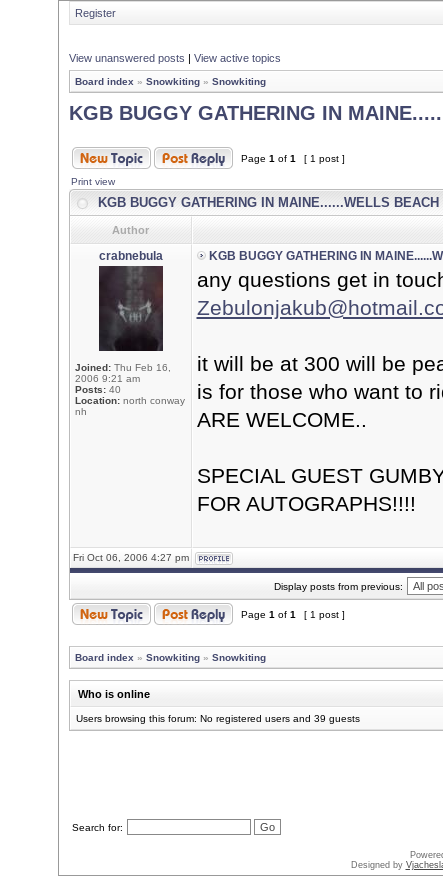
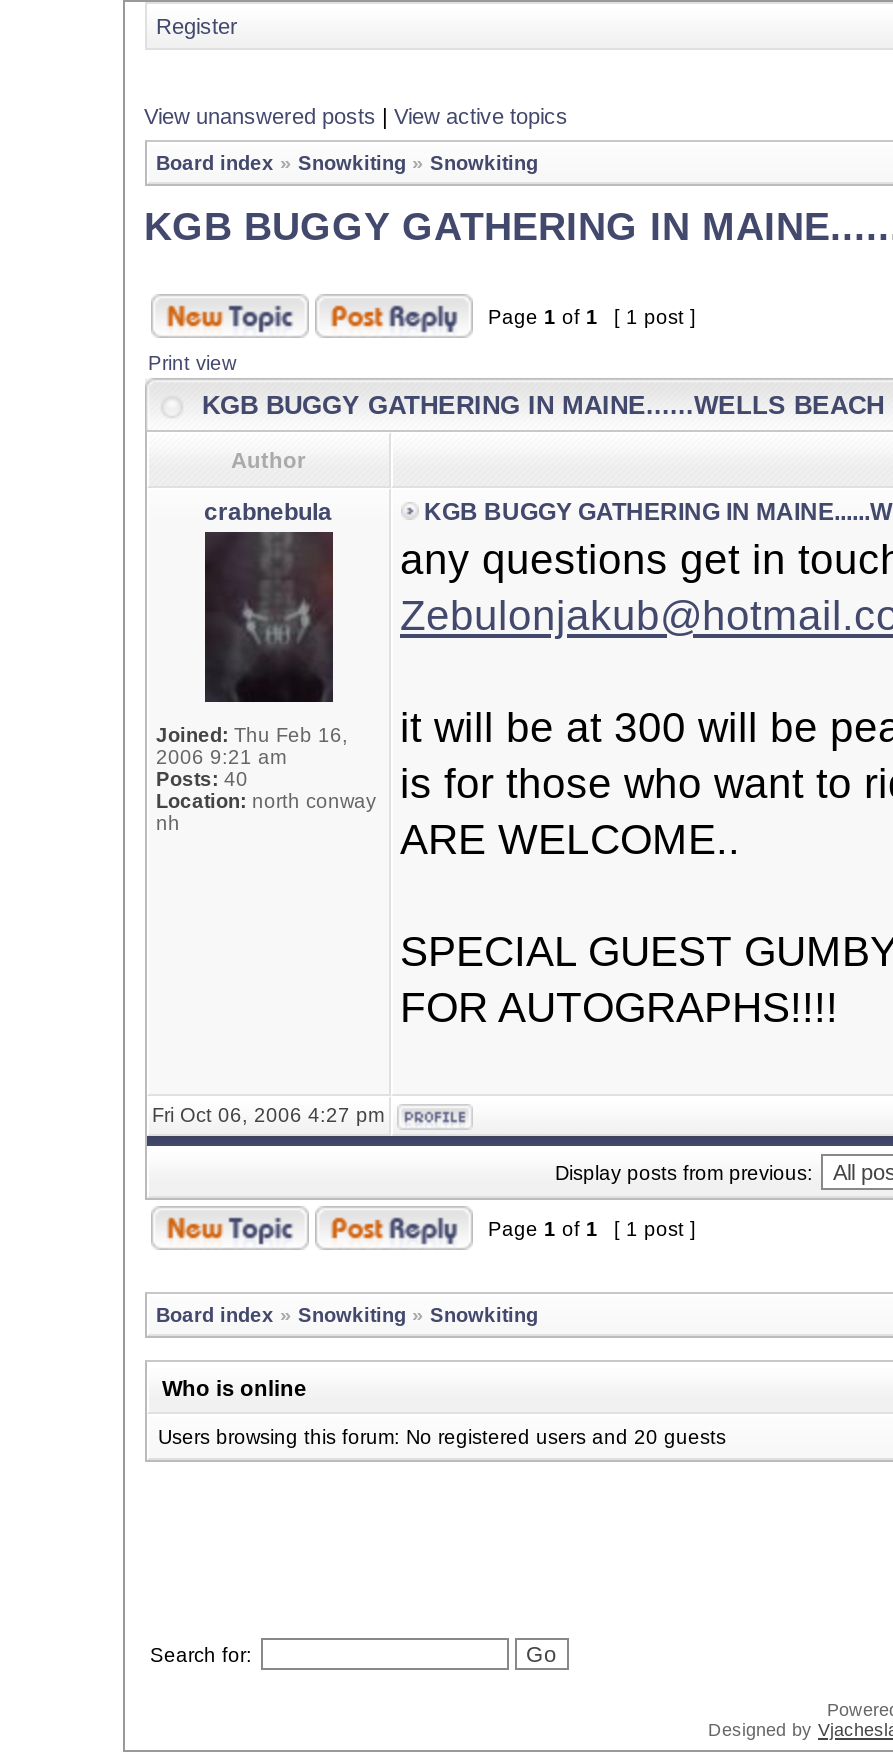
- Users browsing this forum: No registered users and 39 guests
+ Users browsing this forum: No registered users and 20 guests
